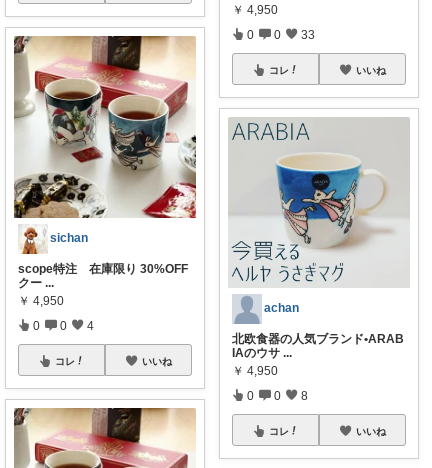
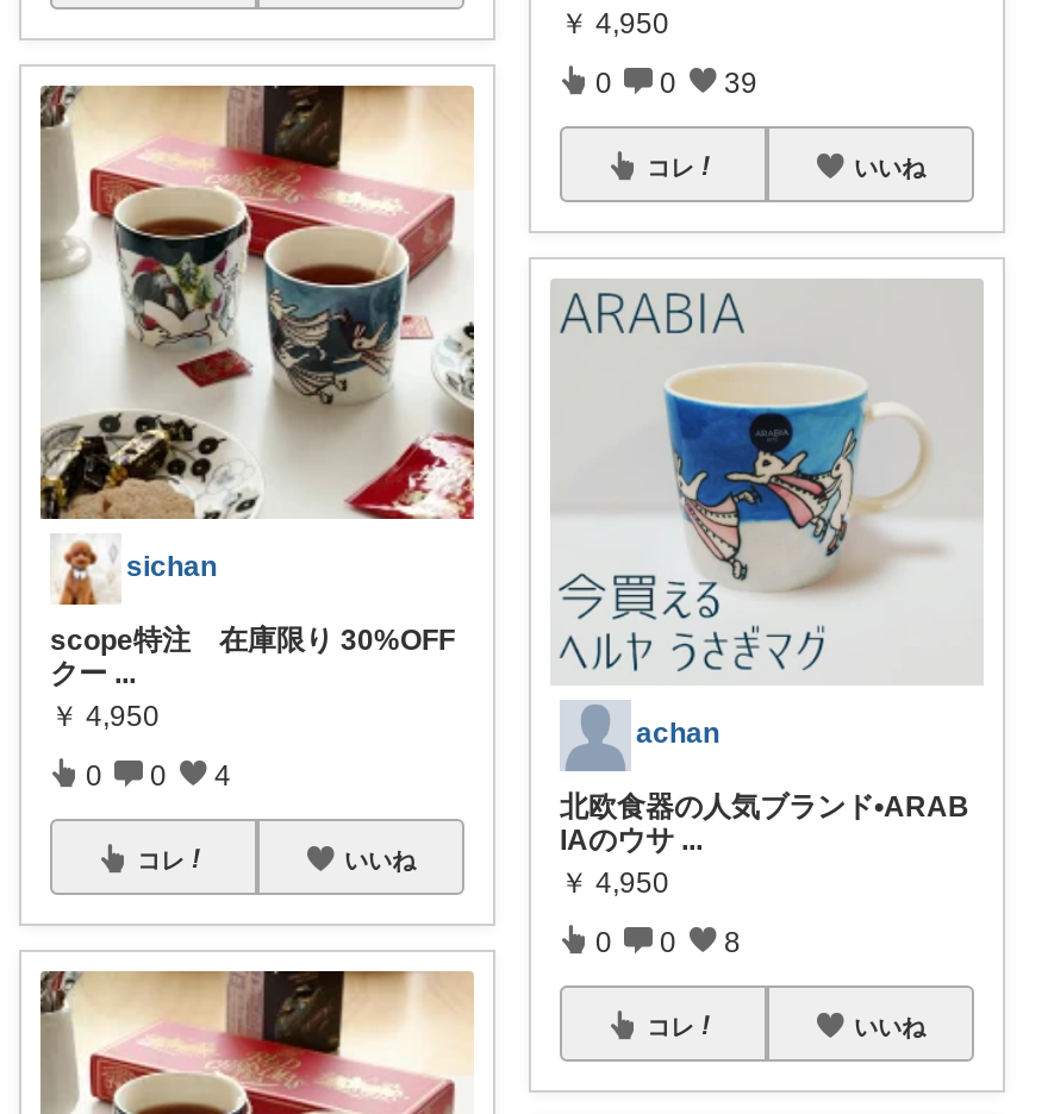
- 0 0 33
+ 0 0 39
